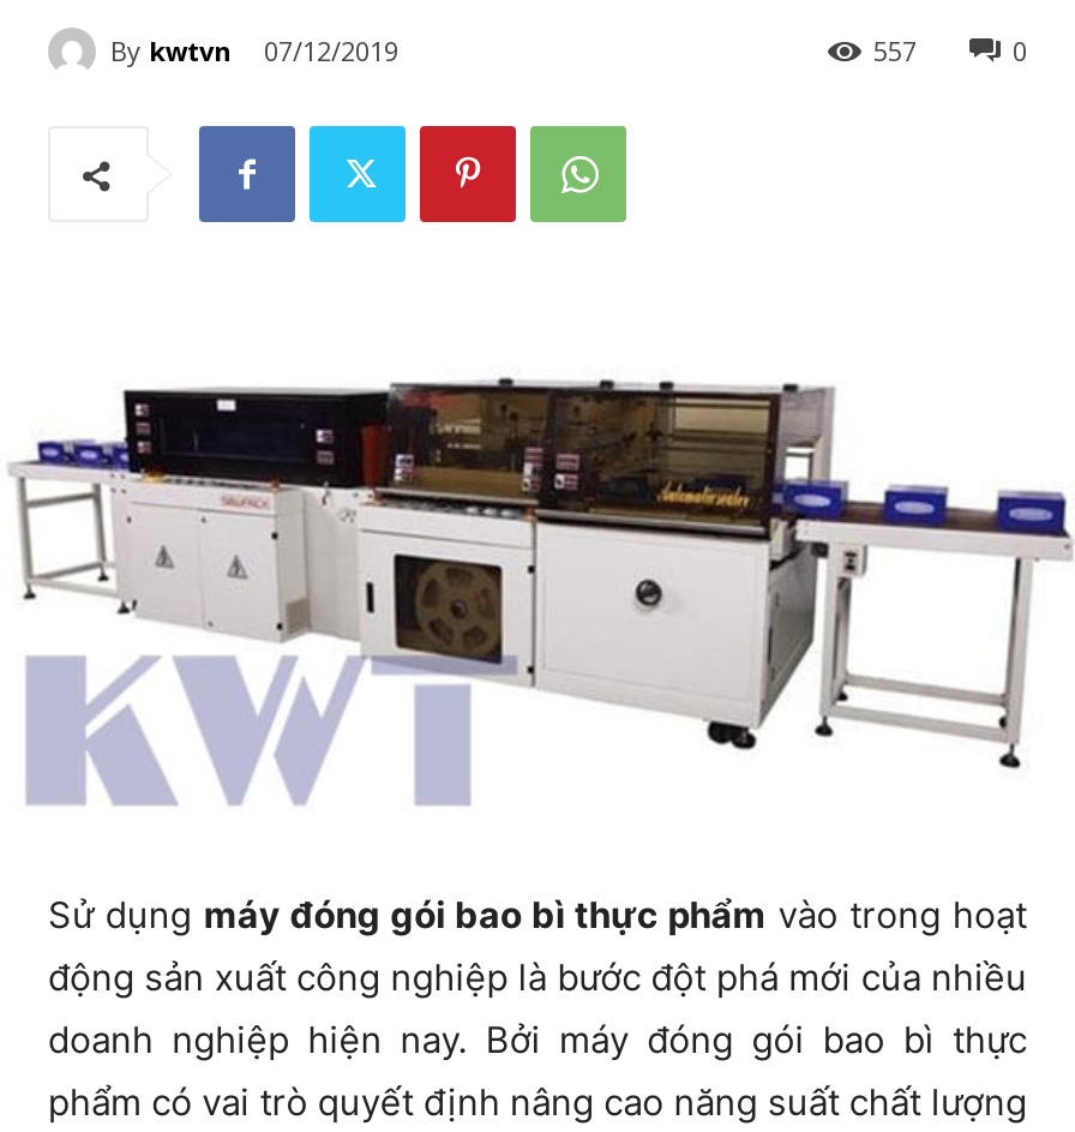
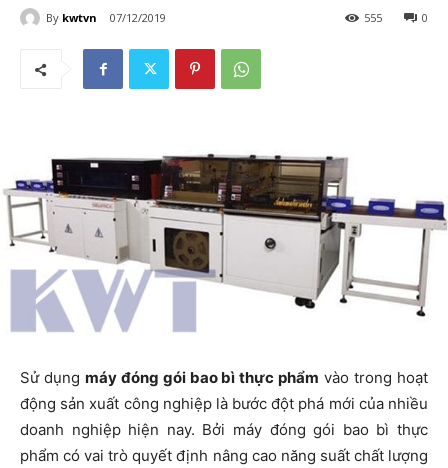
- 557
+ 555
